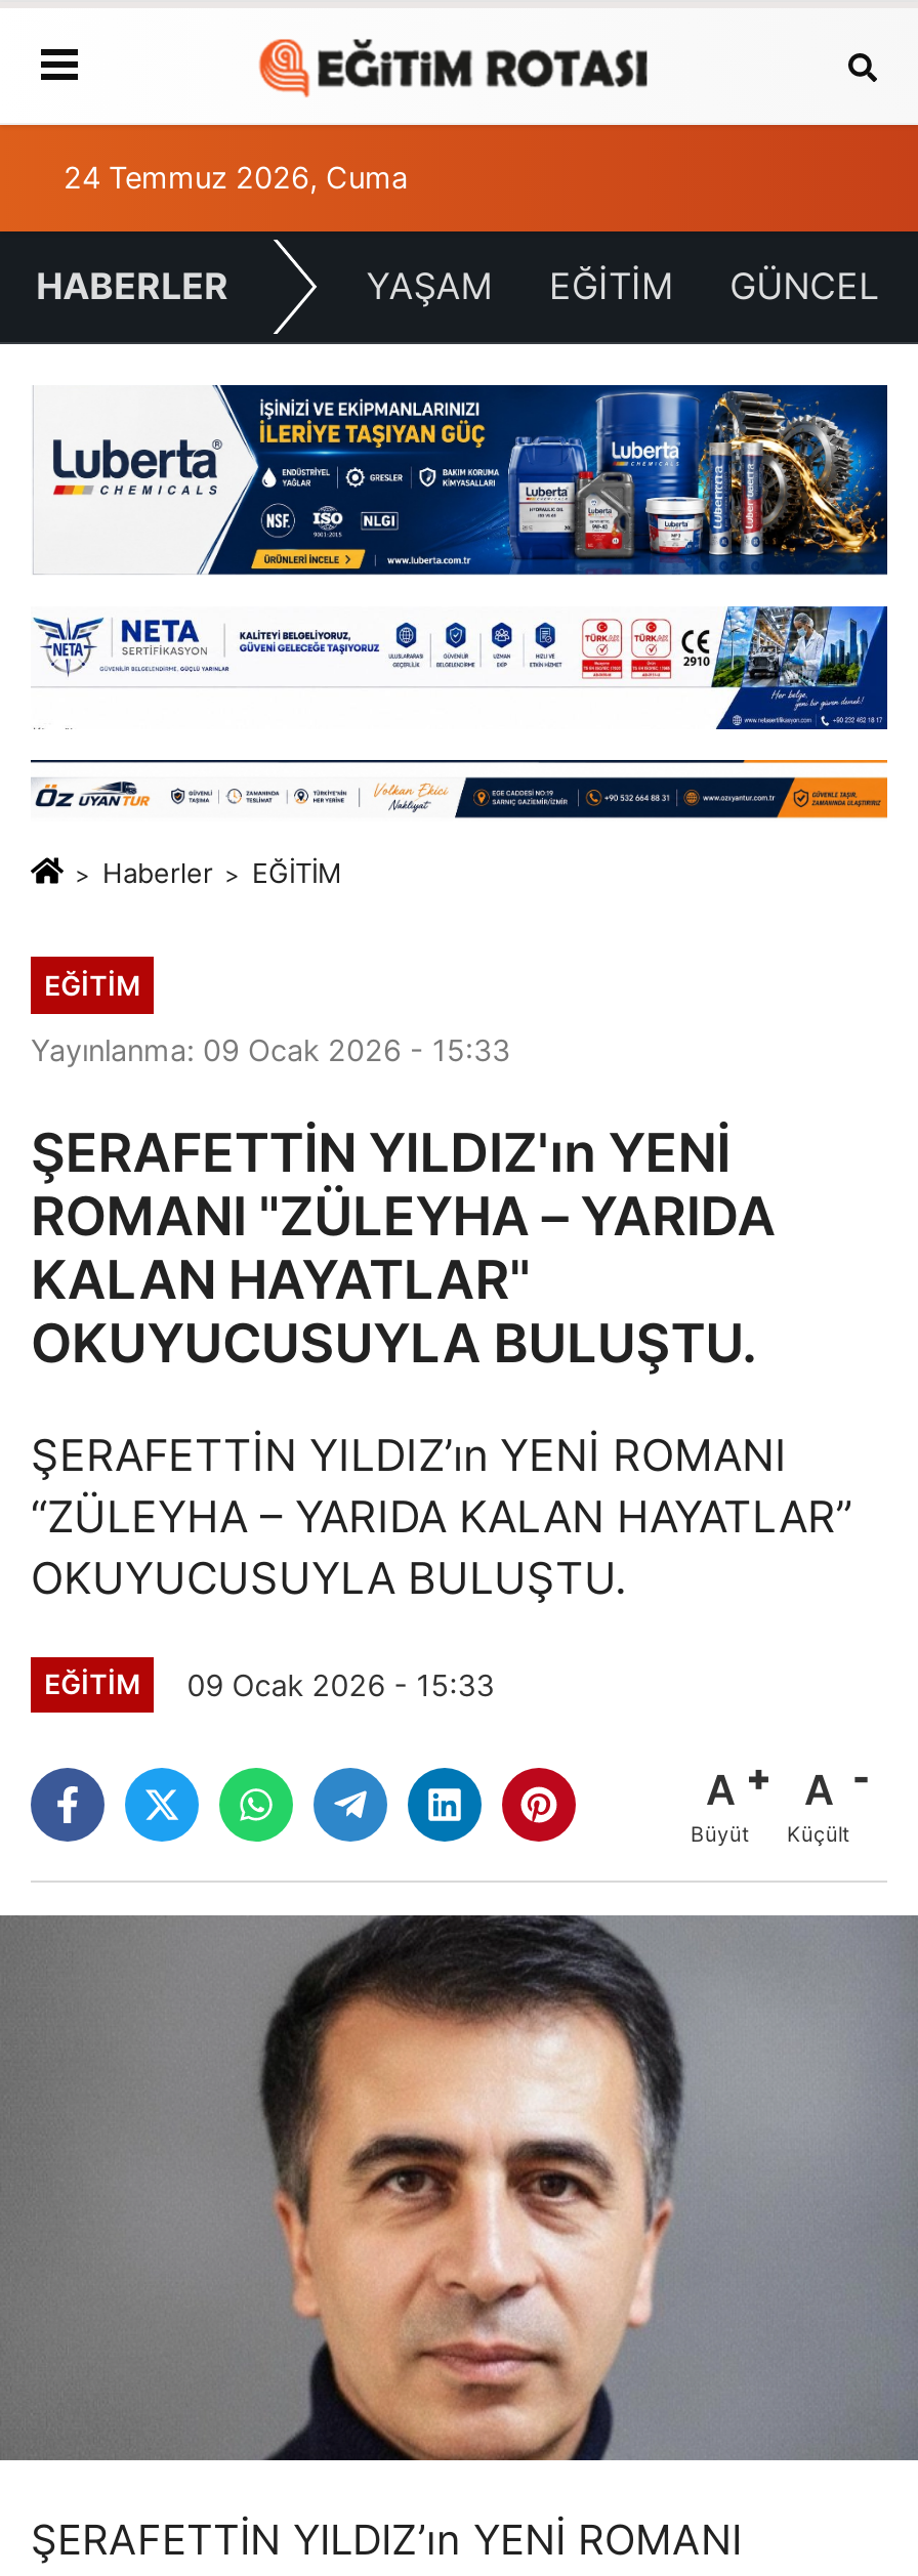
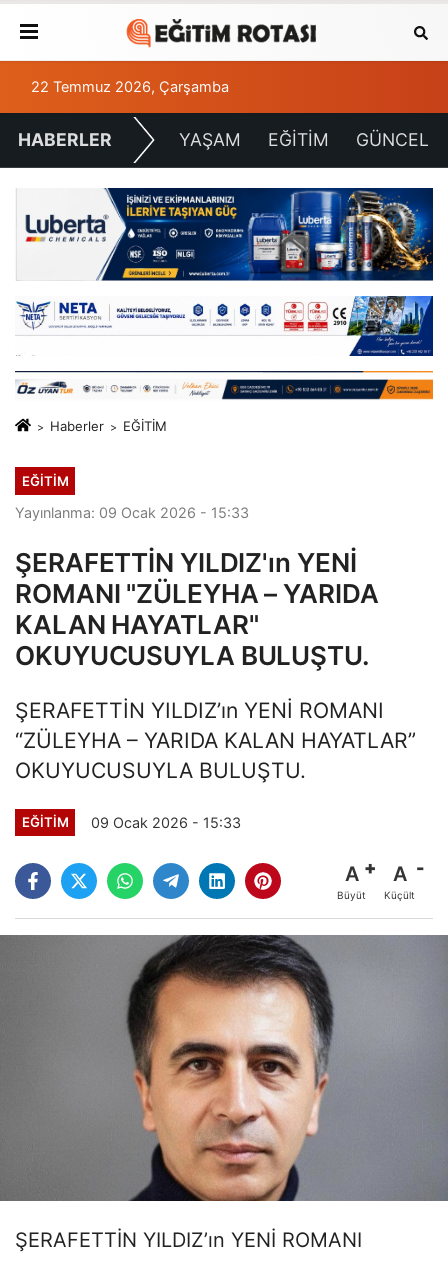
- 24 Temmuz 2026, Cuma
+ 22 Temmuz 2026, Çarşamba
